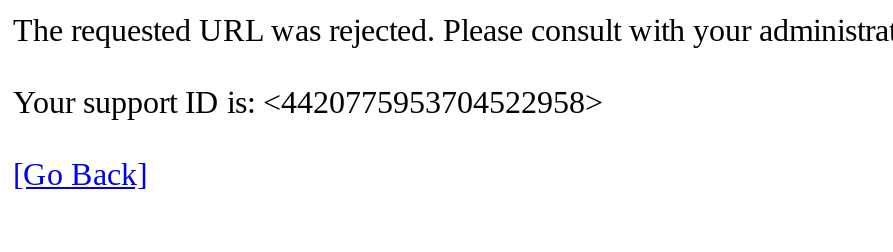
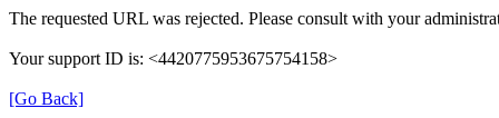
- Your support ID is: <4420775953704522958>
+ Your support ID is: <4420775953675754158>
